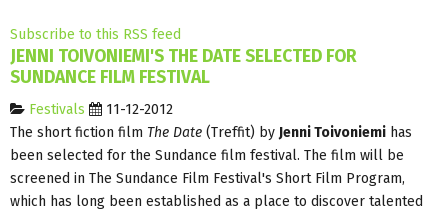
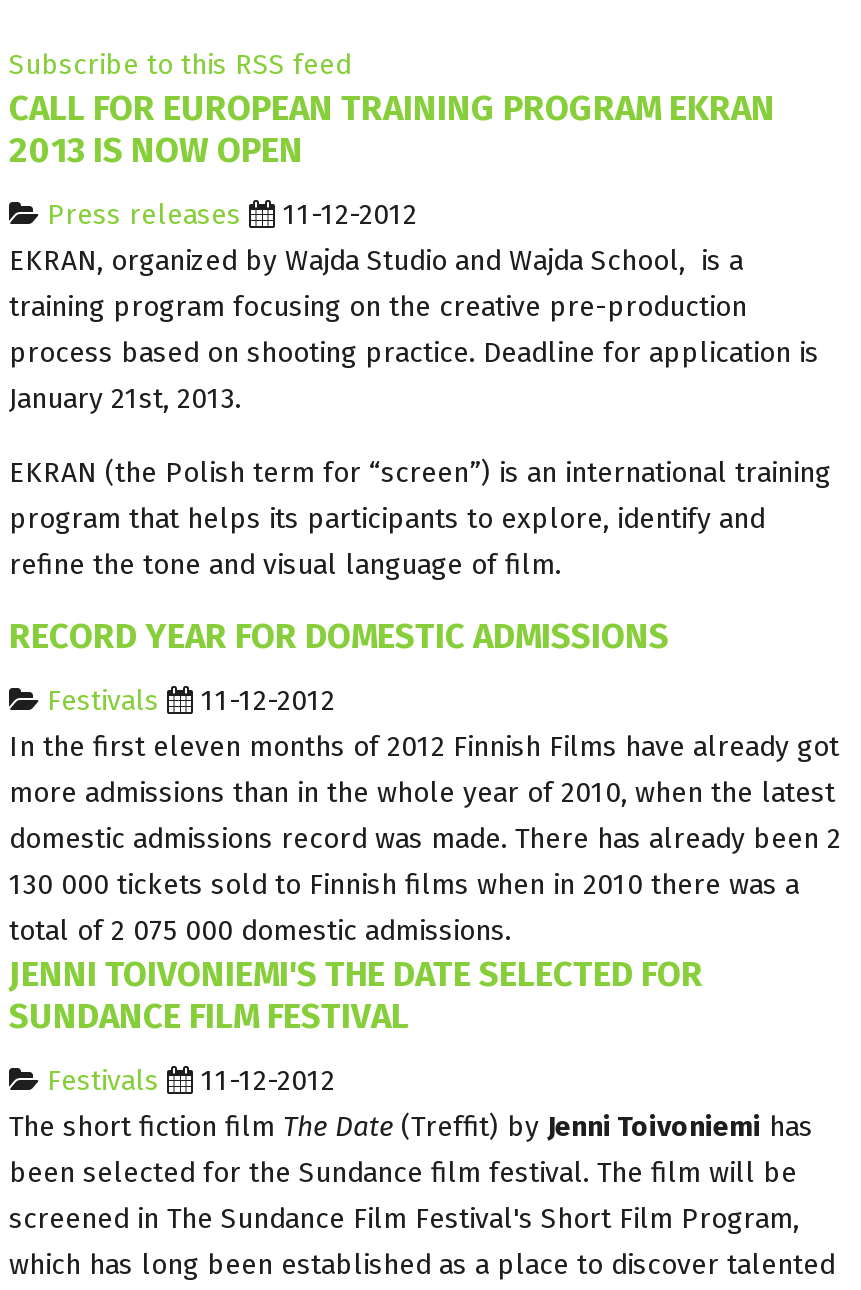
+ CALL FOR EUROPEAN TRAINING PROGRAM EKRAN
+ 2013 IS NOW OPEN
+ Press releases
+ 11-12-2012
+ EKRAN, organized by Wajda Studio and Wajda School, is a
+ training program focusing on the creative pre-production
+ process based on shooting practice. Deadline for application is
+ January 21st, 2013.
+ EKRAN (the Polish term for “screen”) is an international training
+ program that helps its participants to explore, identify and
+ refine the tone and visual language of film.
+ RECORD YEAR FOR DOMESTIC ADMISSIONS
+ Festivals
+ 11-12-2012
+ In the first eleven months of 2012 Finnish Films have already got
+ more admissions than in the whole year of 2010, when the latest
+ domestic admissions record was made. There has already been 2
+ 130 000 tickets sold to Finnish films when in 2010 there was a
+ total of 2 075 000 domestic admissions.
